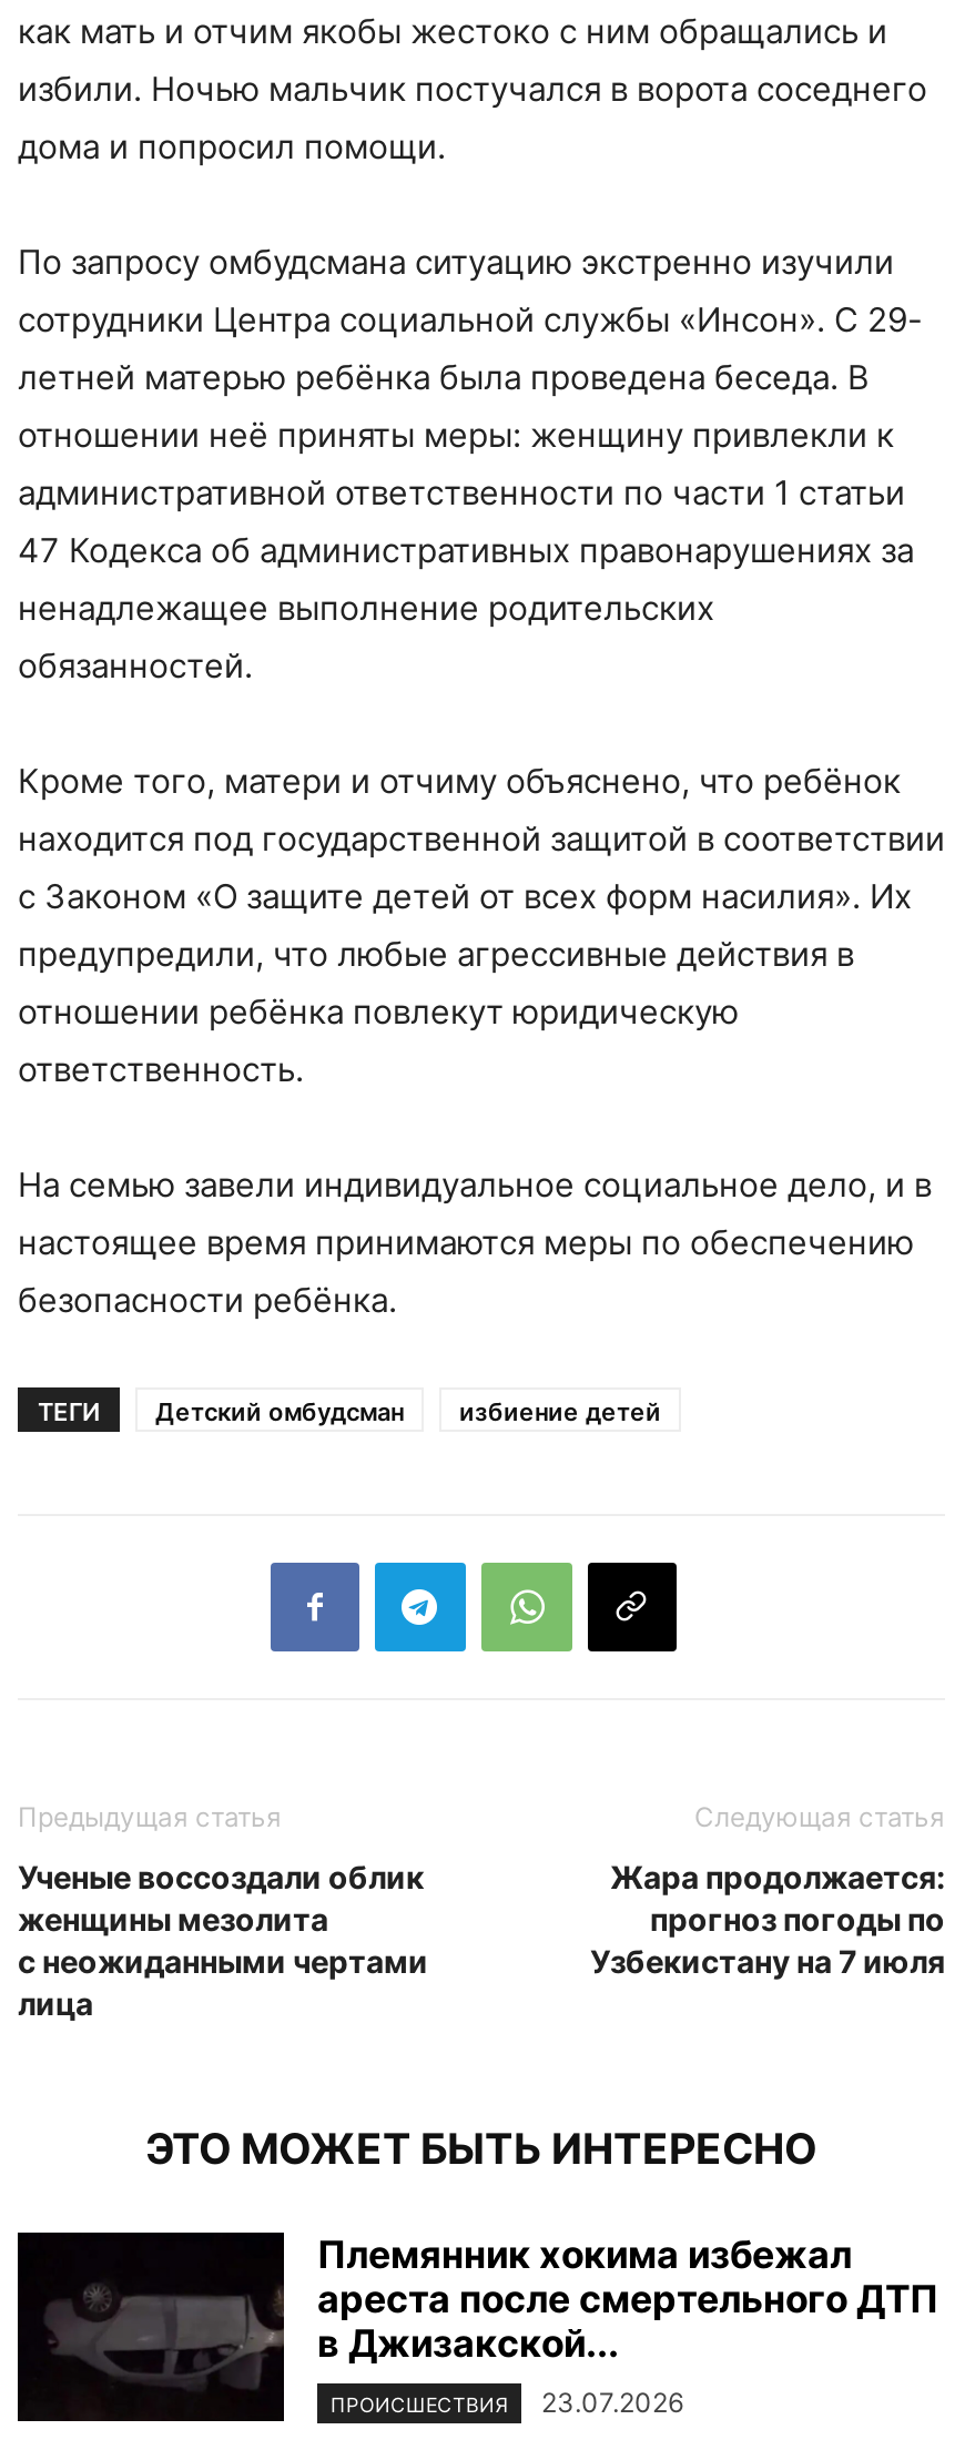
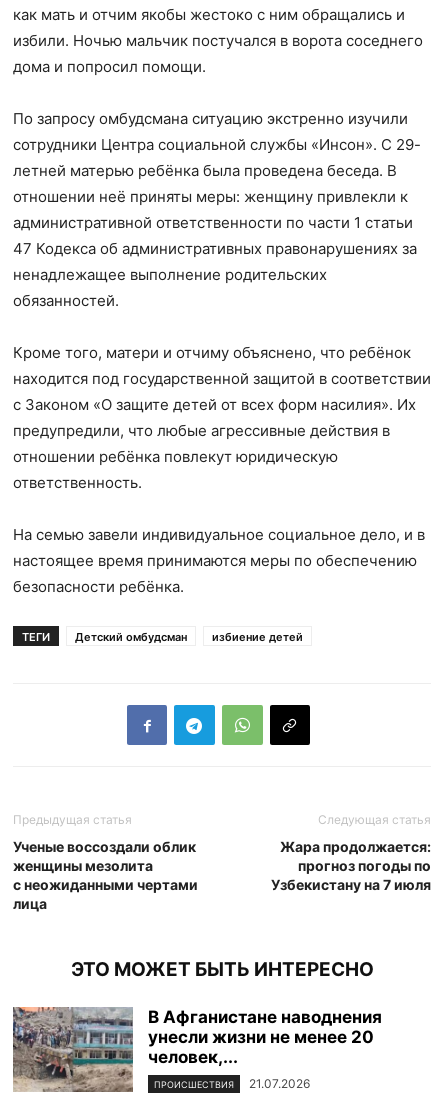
- [image]
- Племянник хокима избежал
- ареста после смертельного ДТП
- в Джизакской...
+ [image]
+ В Афганистане наводнения
+ унесли жизни не менее 20
+ человек,...

- ПРОИСШЕСТВИЯ 23.07.2026
+ ПРОИСШЕСТВИЯ 21.07.2026
